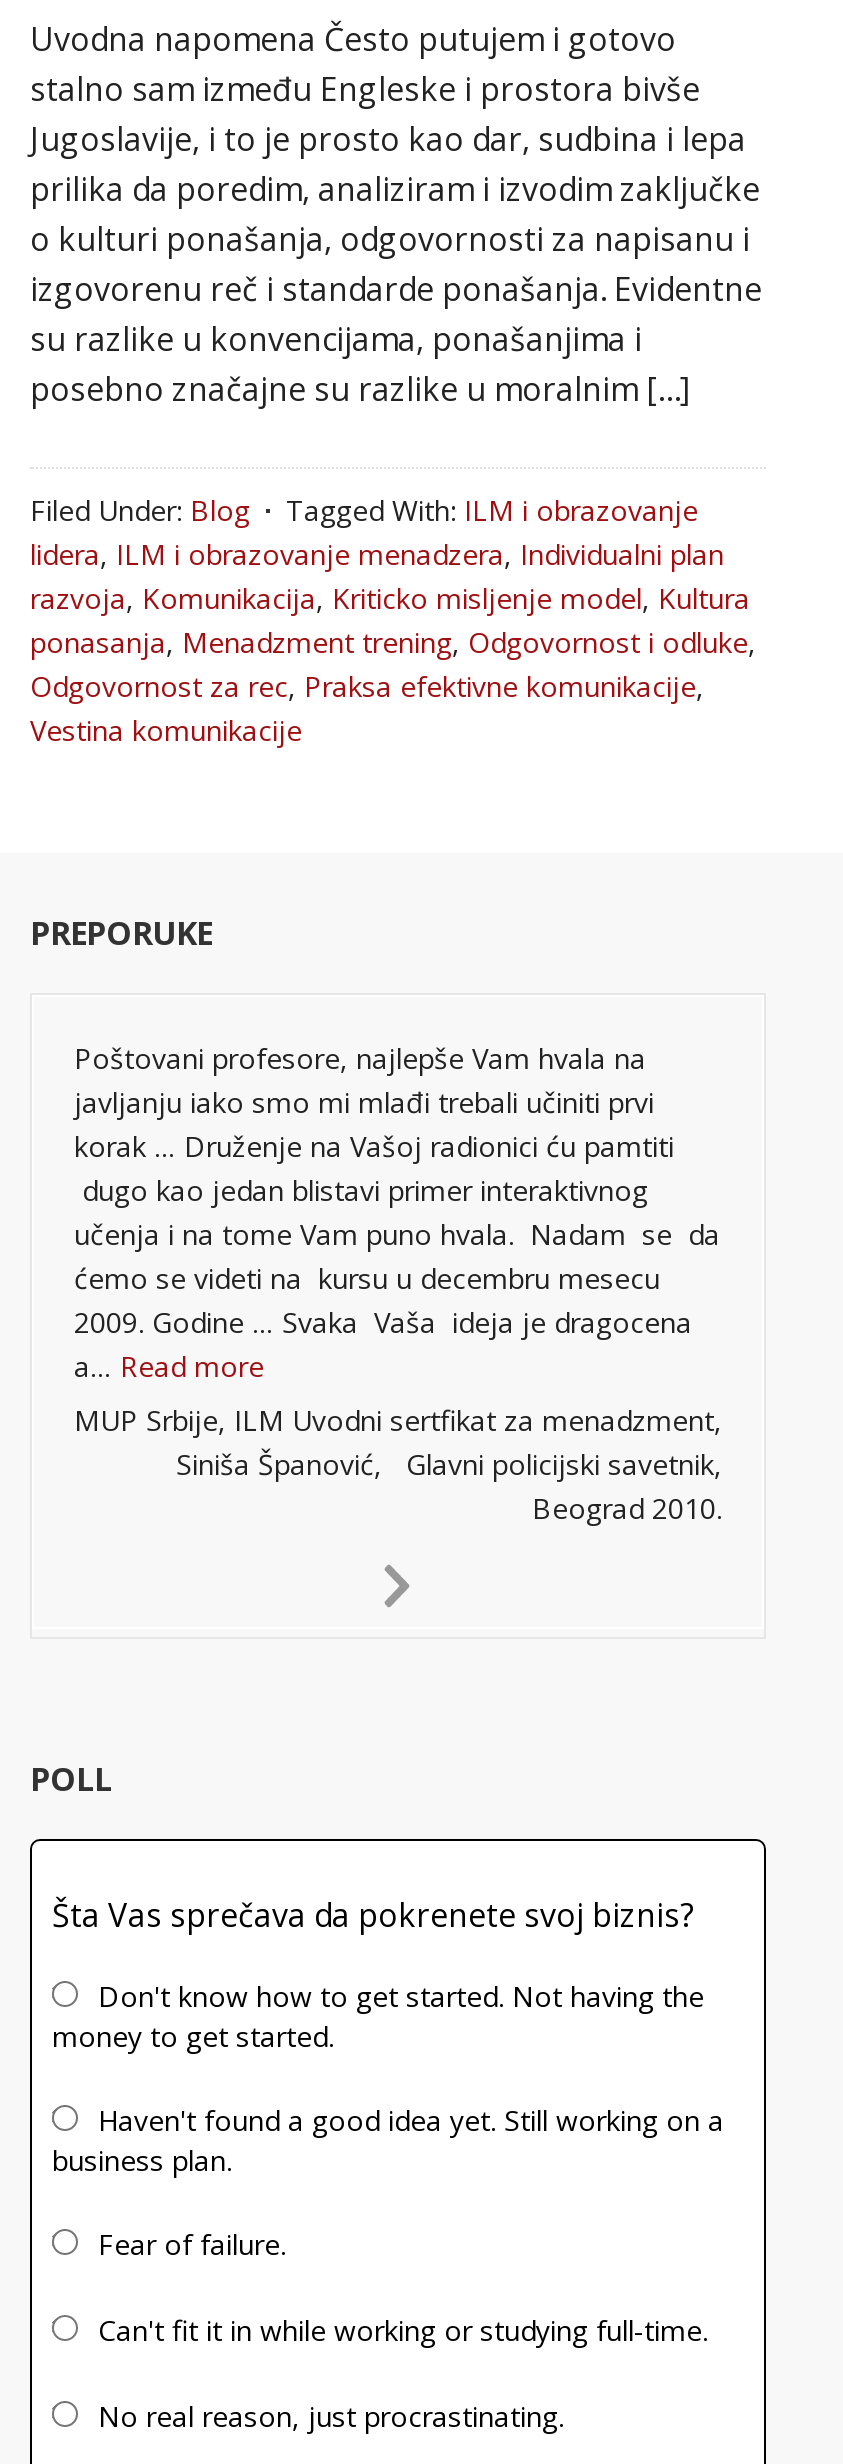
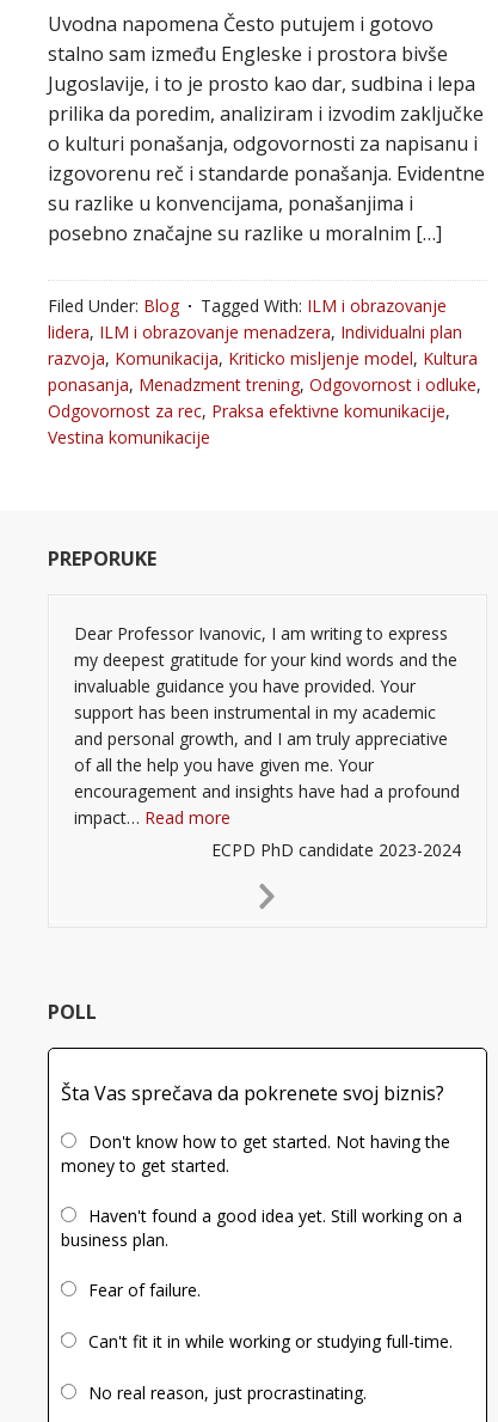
- Poštovani profesore, najlepše Vam hvala na
- javljanju iako smo mi mlađi trebali učiniti prvi
- korak … Druženje na Vašoj radionici ću pamtiti
- dugo kao jedan blistavi primer interaktivnog
- učenja i na tome Vam puno hvala. Nadam se da
- ćemo se videti na kursu u decembru mesecu
- 2009. Godine … Svaka Vaša ideja je dragocena
- a… Read more “”
- MUP Srbije, ILM Uvodni sertfikat za menadzment,
- Siniša Španović, Glavni policijski savetnik,
- Beograd 2010.
+ Dear Professor Ivanovic, I am writing to express
+ my deepest gratitude for your kind words and the
+ invaluable guidance you have provided. Your
+ support has been instrumental in my academic
+ and personal growth, and I am truly appreciative
+ of all the help you have given me. Your
+ encouragement and insights have had a profound
+ impact… Read more “”
+ ECPD PhD candidate 2023-2024
